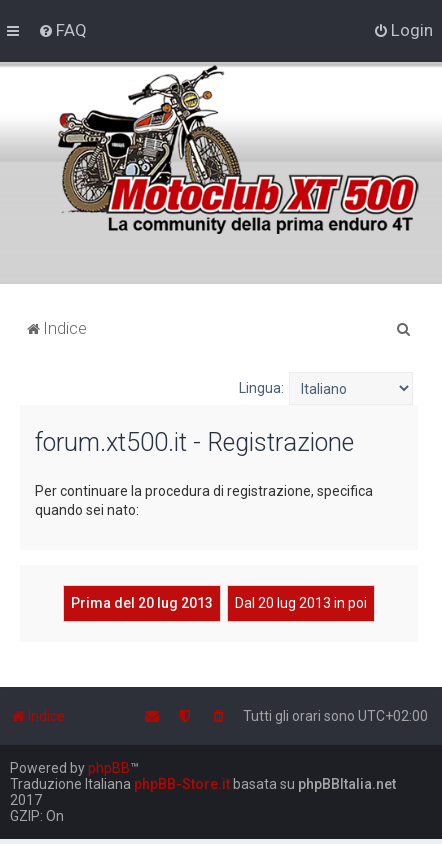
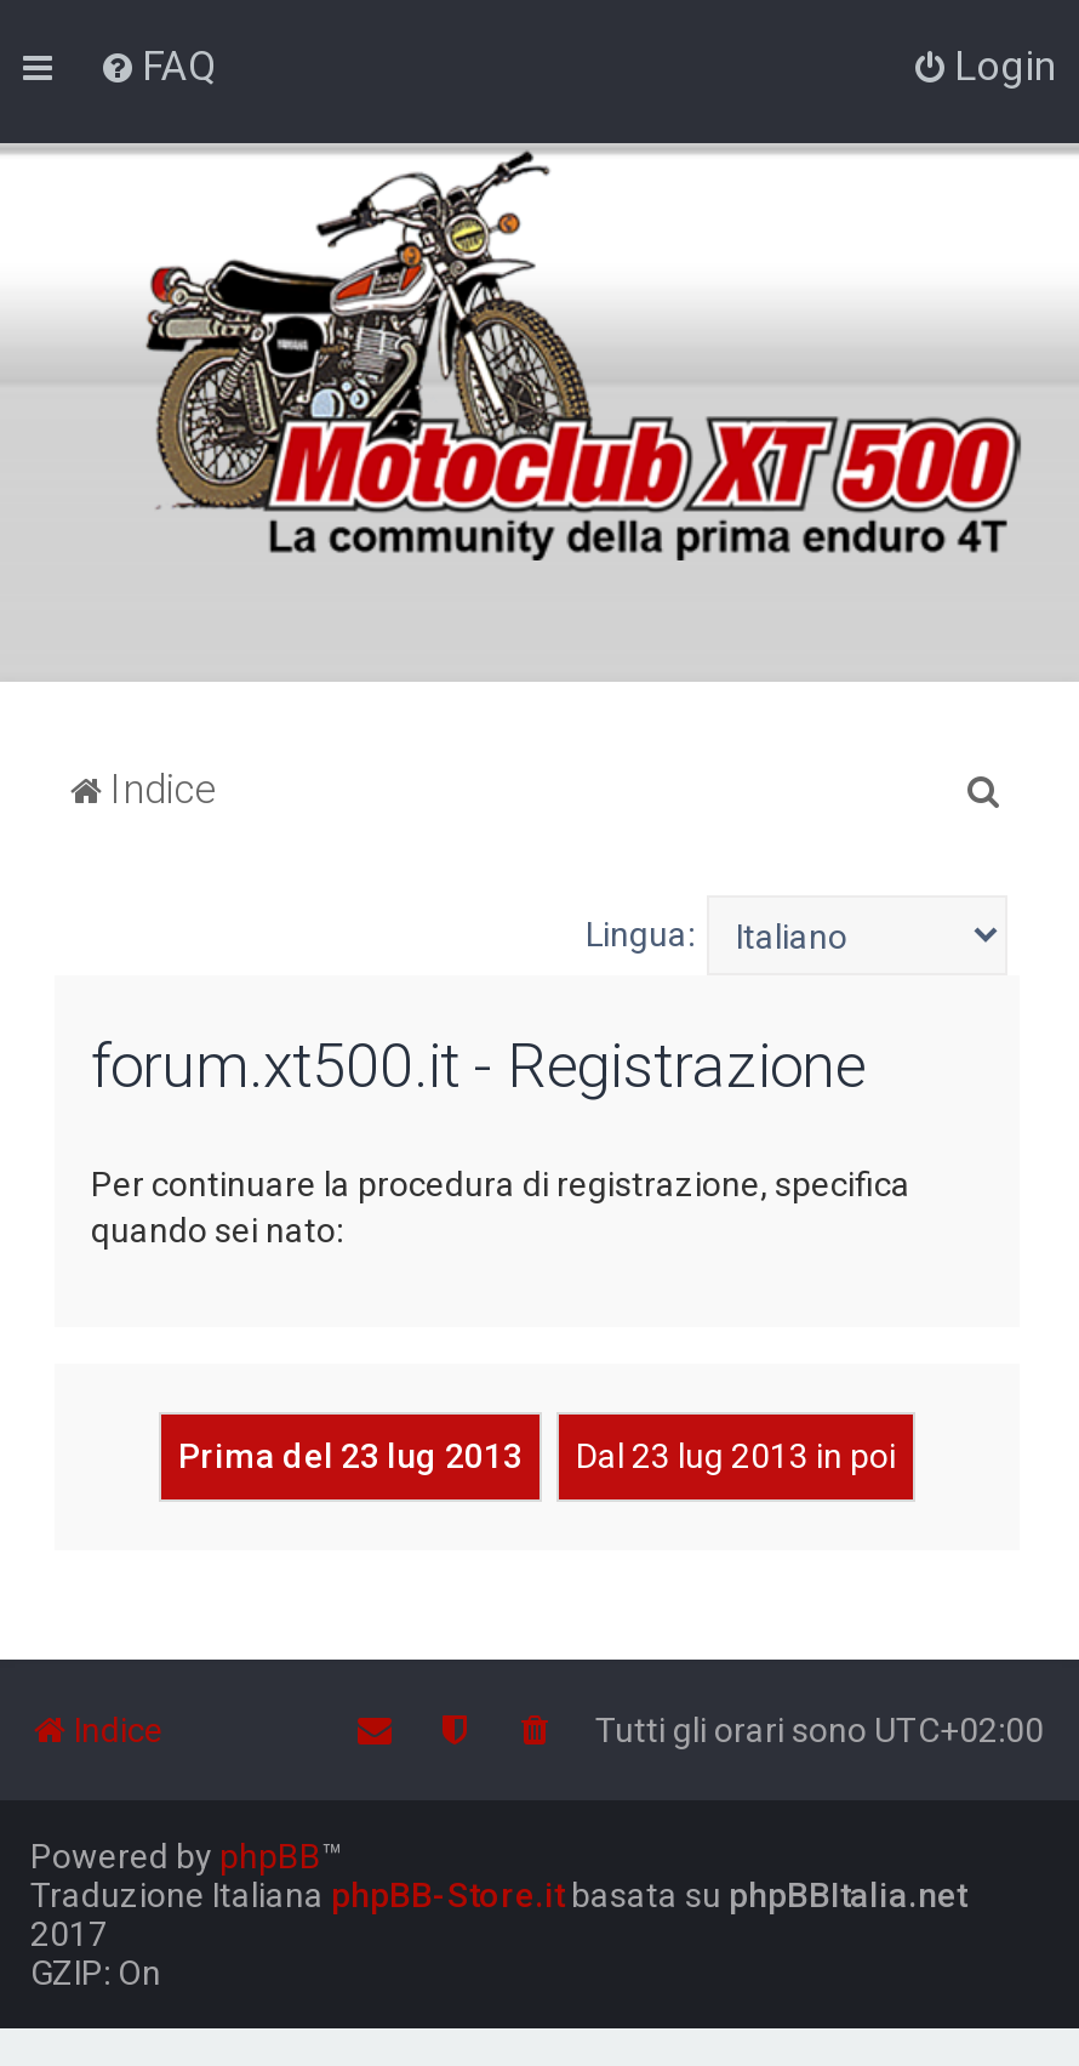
- Prima del 20 lug 2013
+ Prima del 23 lug 2013

- Dal 20 lug 2013 in poi
+ Dal 23 lug 2013 in poi
